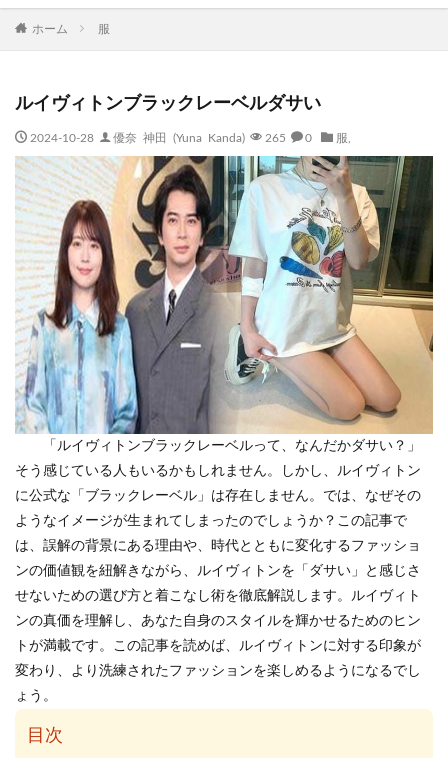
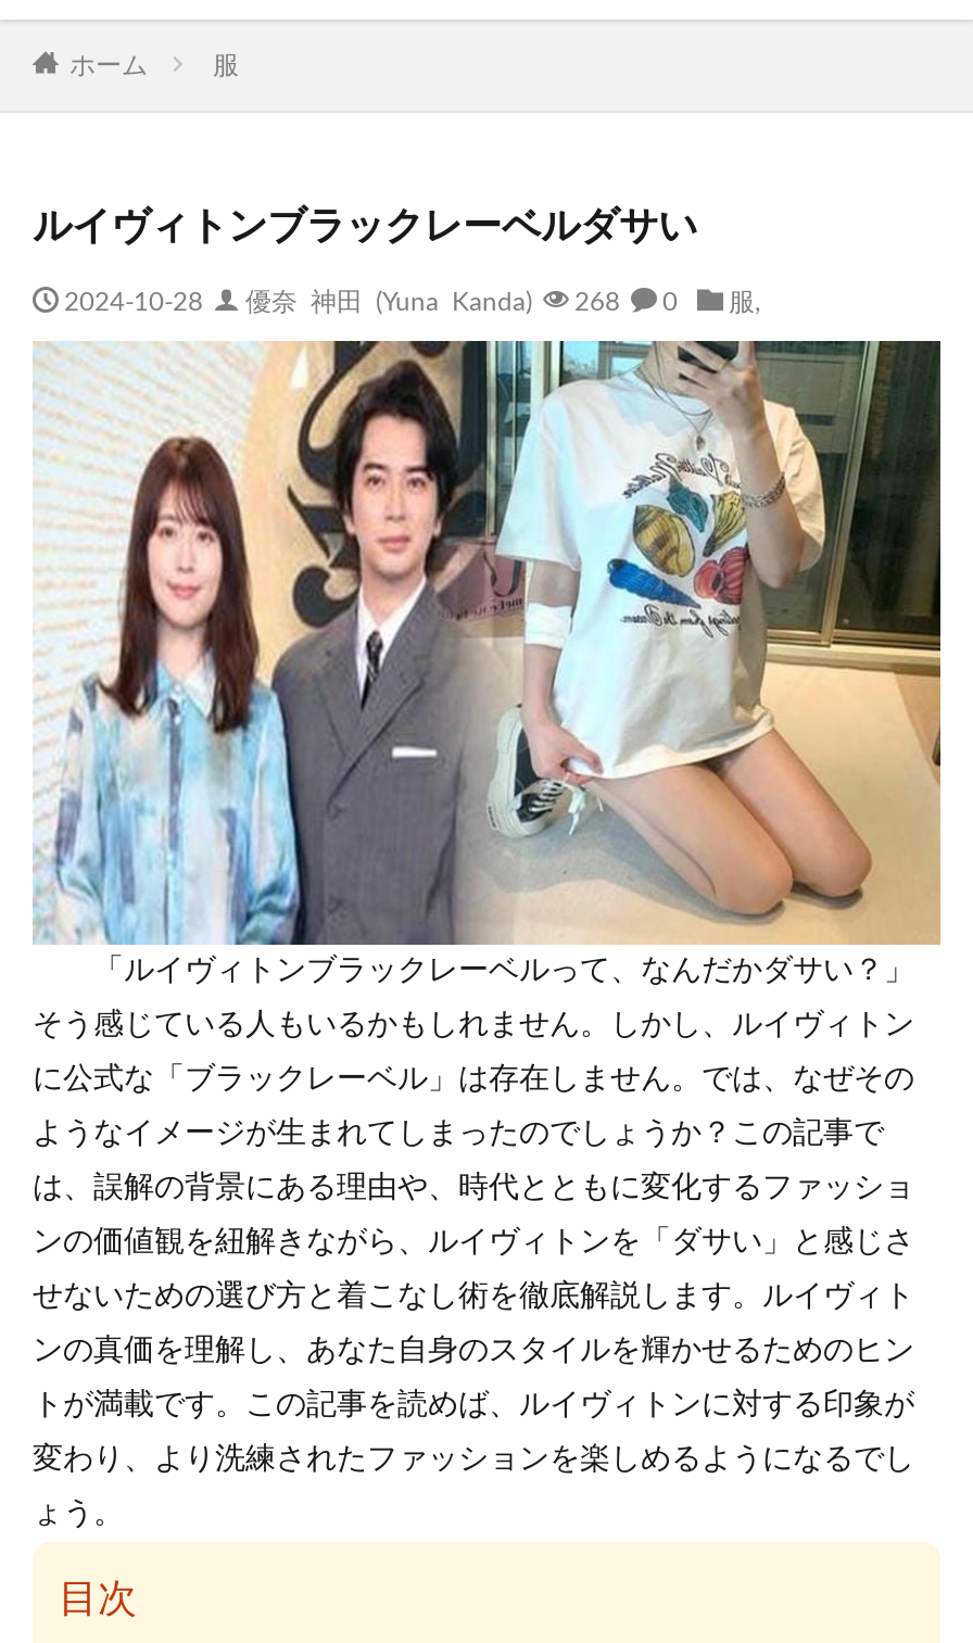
- 2024-10-28 優奈 神田 (Yuna Kanda) 265 0 服,
+ 2024-10-28 優奈 神田 (Yuna Kanda) 268 0 服,
